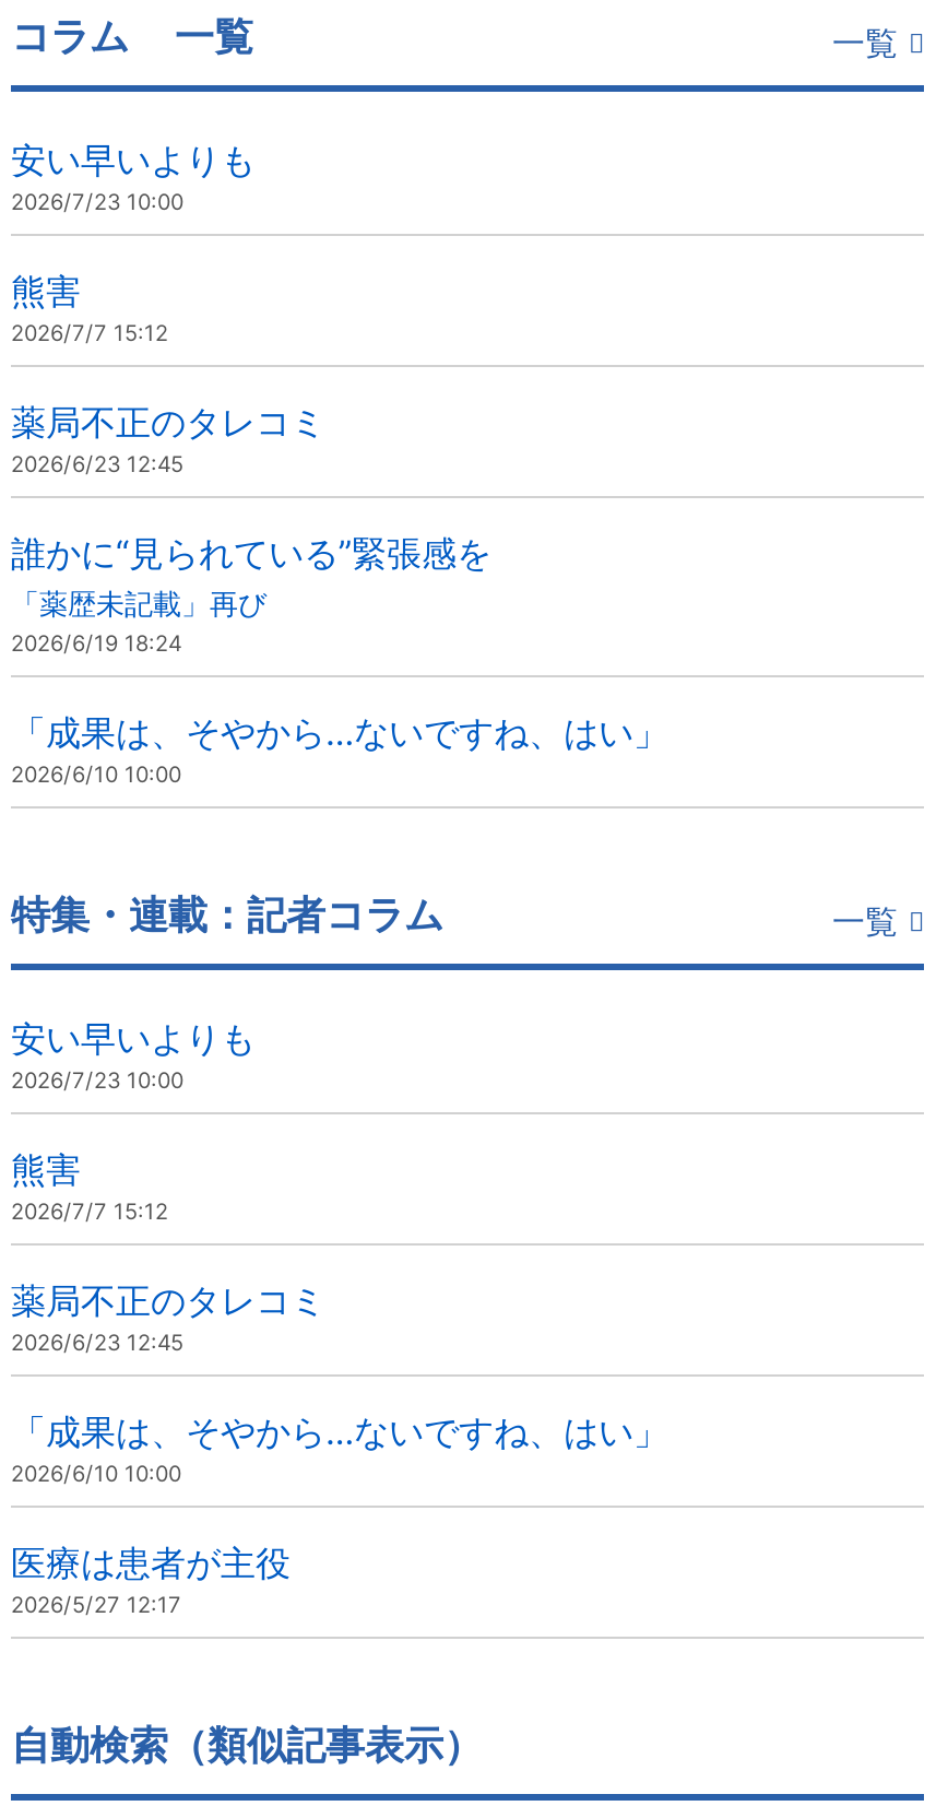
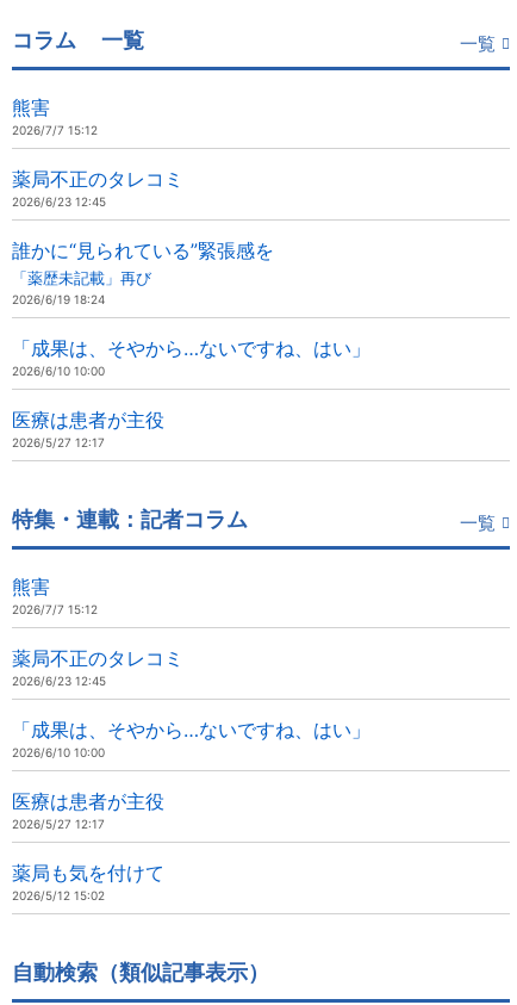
- 安い早いよりも
- 2026/7/23 10:00

moved up: 熊害 | 2026/7/7 15:12 | 薬局不正のタレコミ | ... | 「成果は、そやから…ないですね、はい」 | 2026/6/10 10:00

+ 医療は患者が主役
+ 2026/5/27 12:17

- 安い早いよりも
- 2026/7/23 10:00

moved up: 熊害 | 2026/7/7 15:12 | 薬局不正のタレコミ | 2026/6/23 12:45 | 「成果は、そやから…ないですね、はい」 | 2026/6/10 10:00 | 医療は患者が主役 | 2026/5/27 12:17

+ 薬局も気を付けて
+ 2026/5/12 15:02
